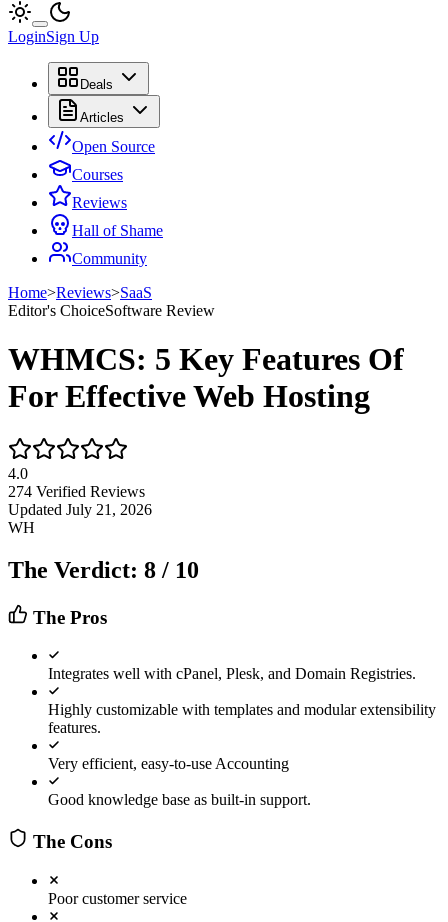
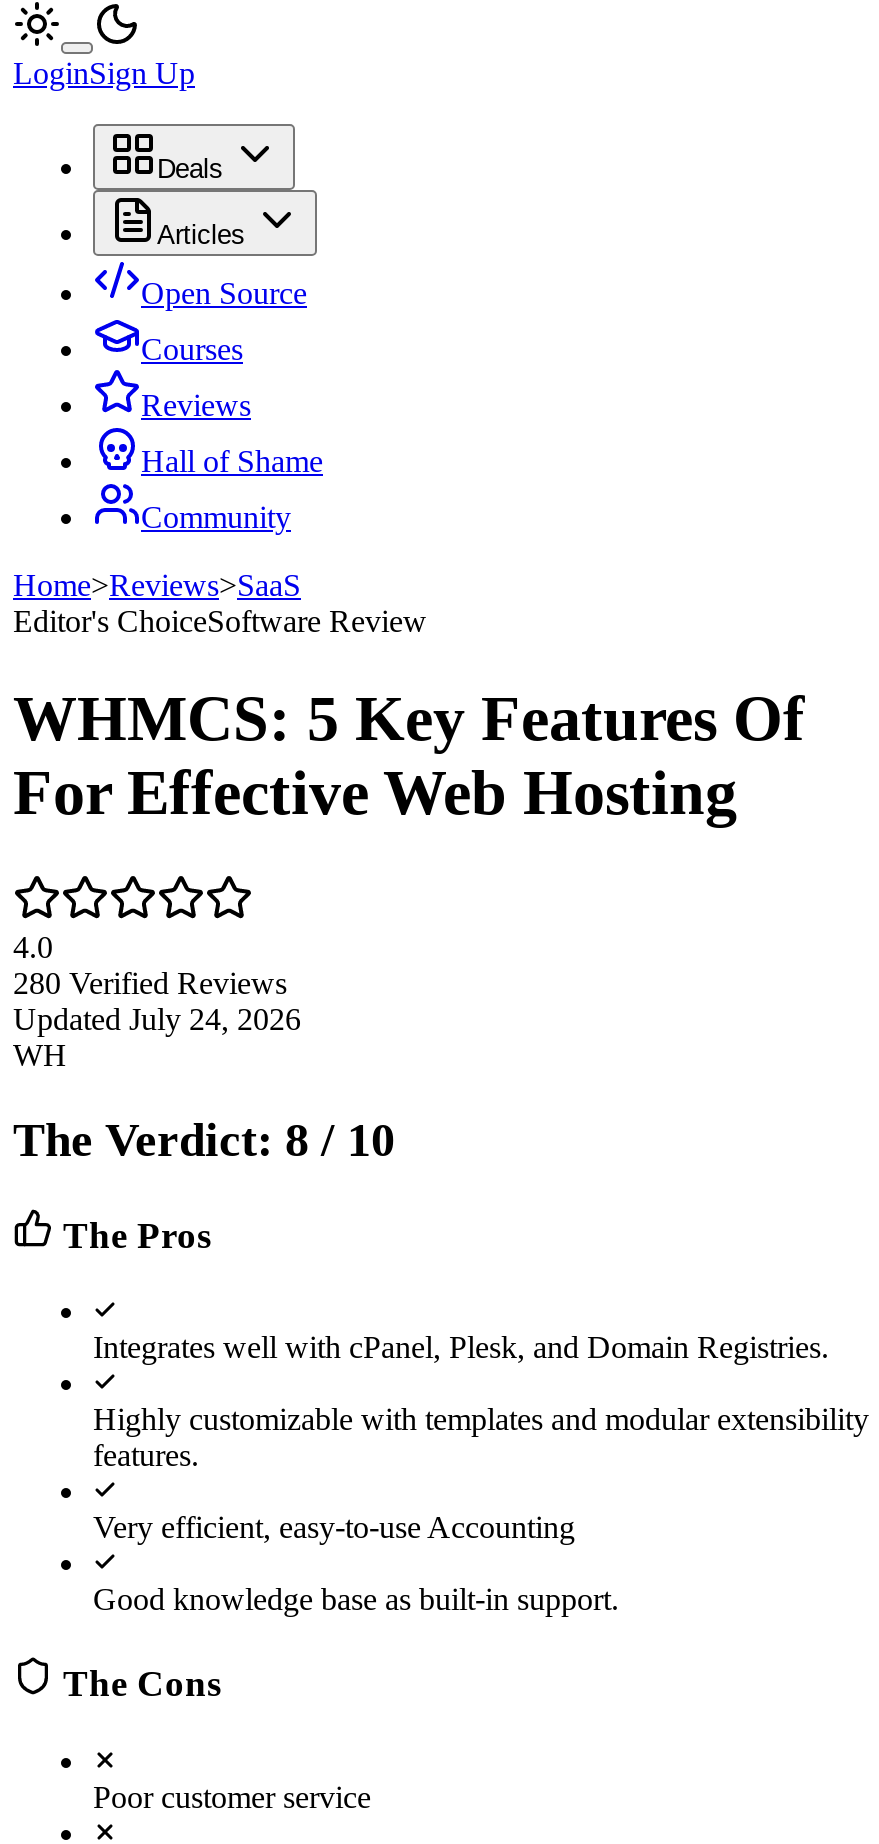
- 274 Verified Reviews
+ 280 Verified Reviews

- Updated July 21, 2026
+ Updated July 24, 2026
